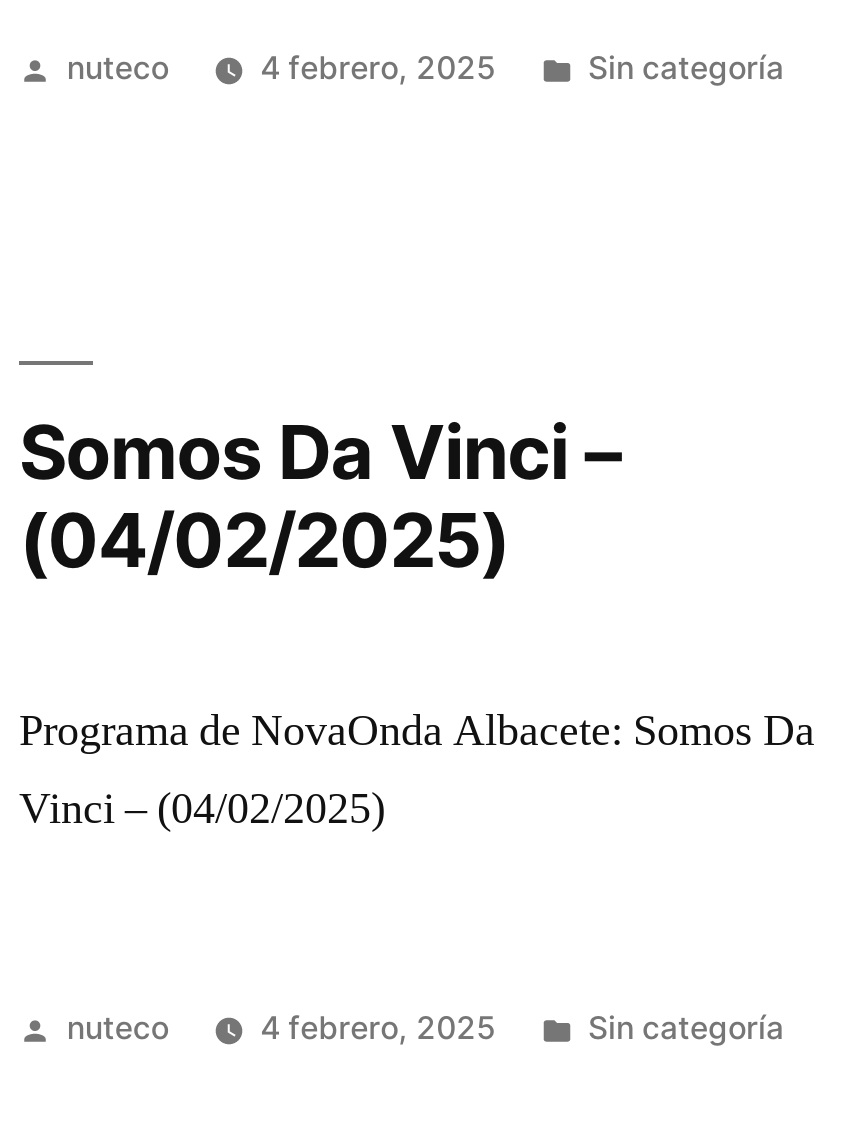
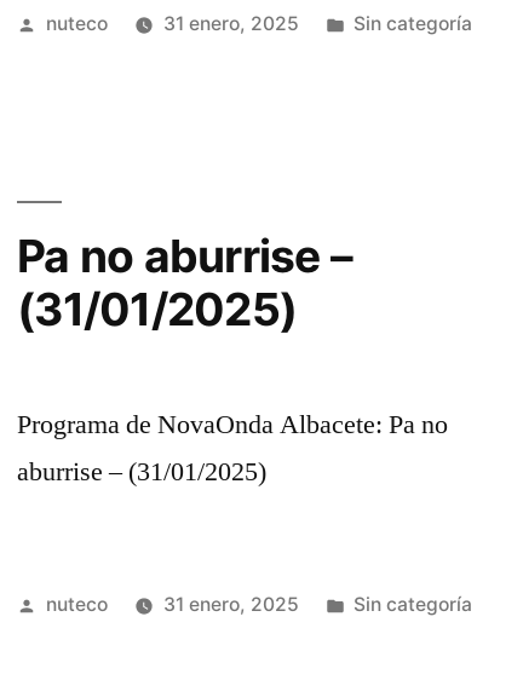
- 4 febrero, 2025
+ 31 enero, 2025

- Somos Da Vinci –
- (04/02/2025)
+ Pa no aburrise –
+ (31/01/2025)

- Programa de NovaOnda Albacete: Somos Da
- Vinci – (04/02/2025)
+ Programa de NovaOnda Albacete: Pa no
+ aburrise – (31/01/2025)

- 4 febrero, 2025
+ 31 enero, 2025
